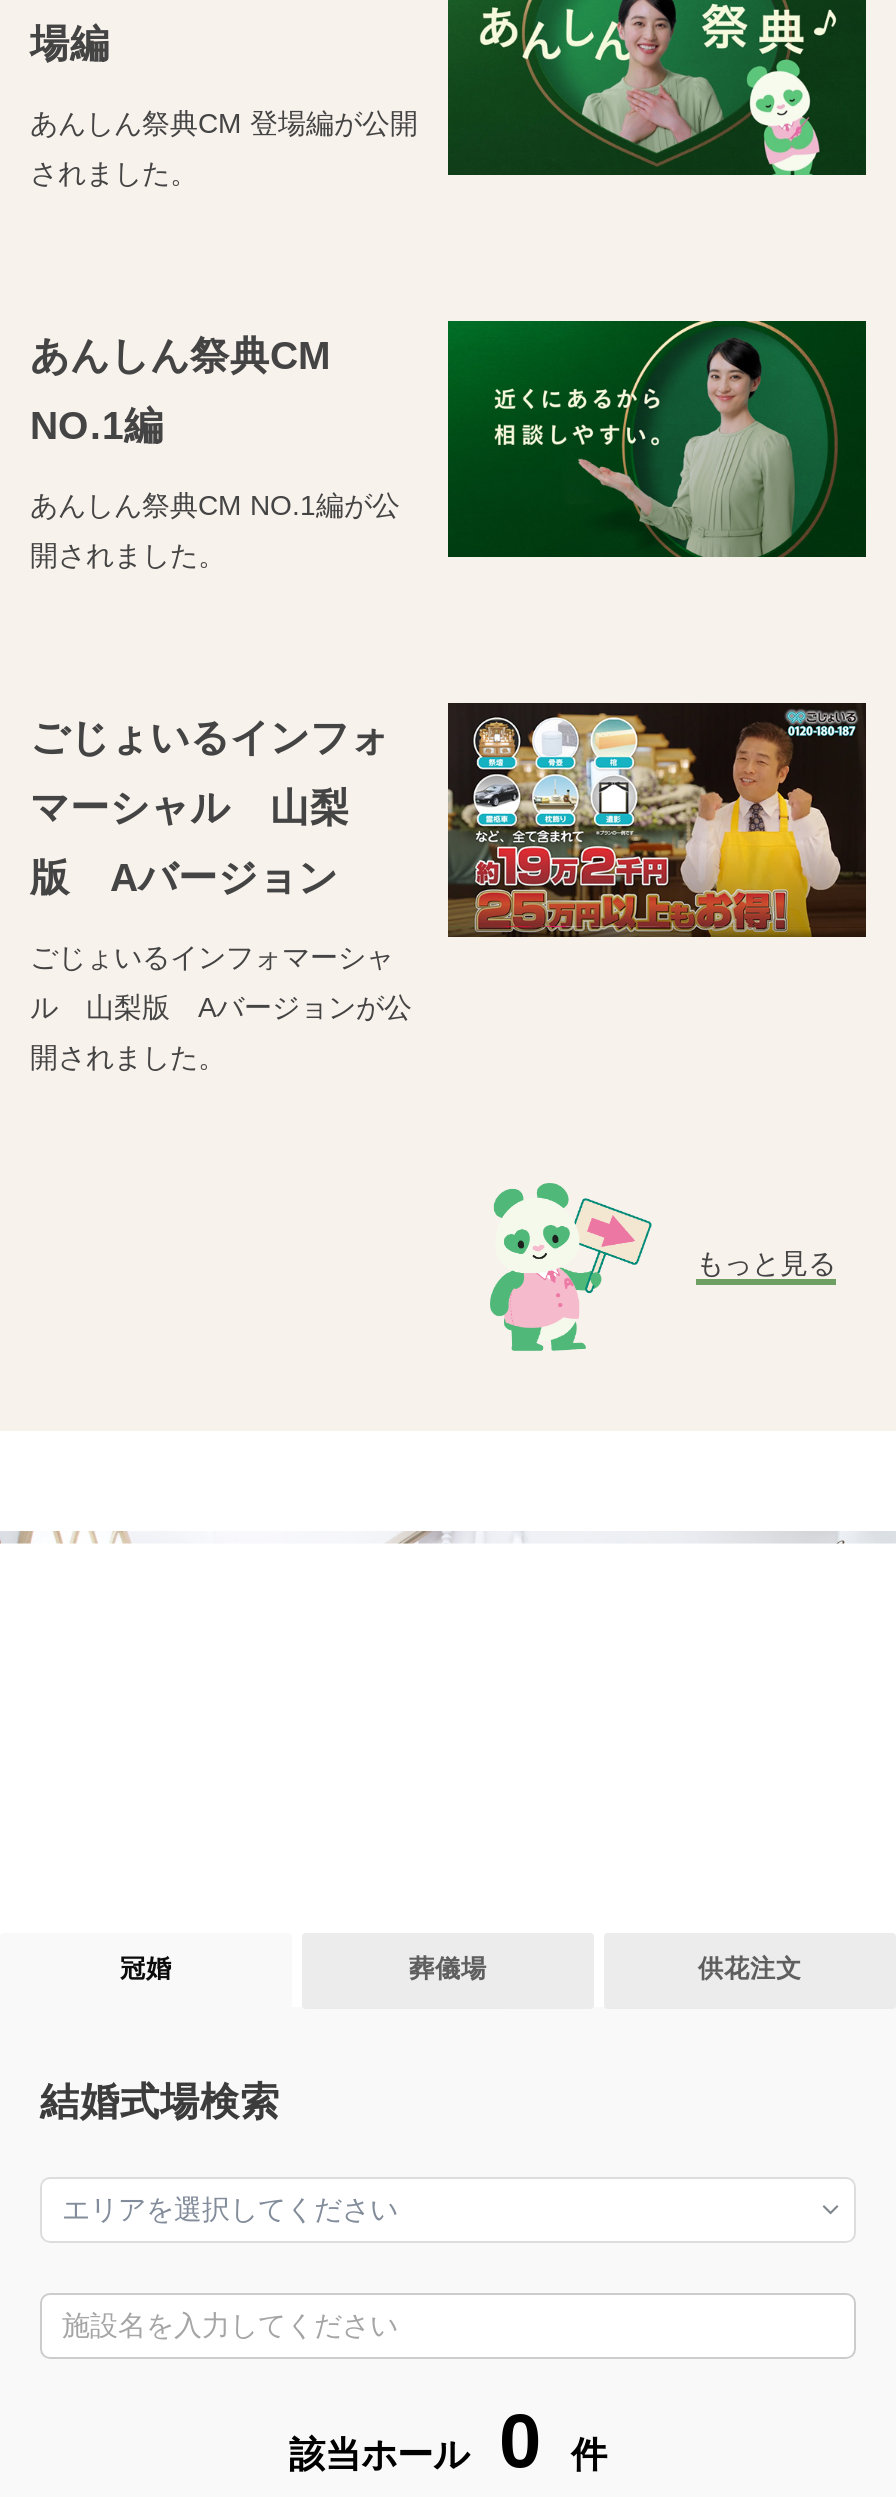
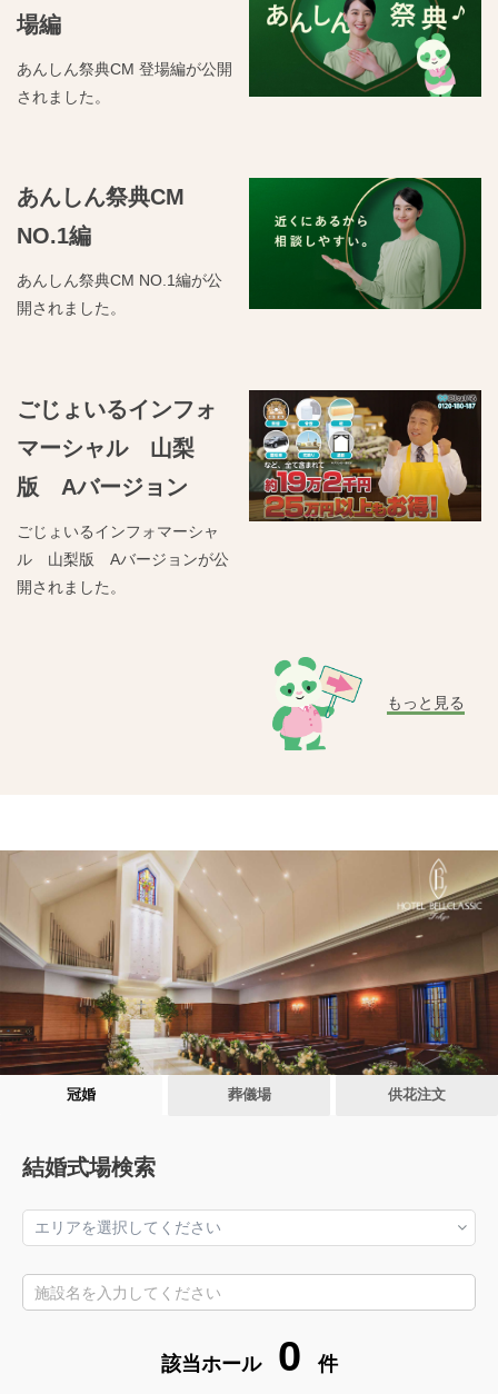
+ [image]
